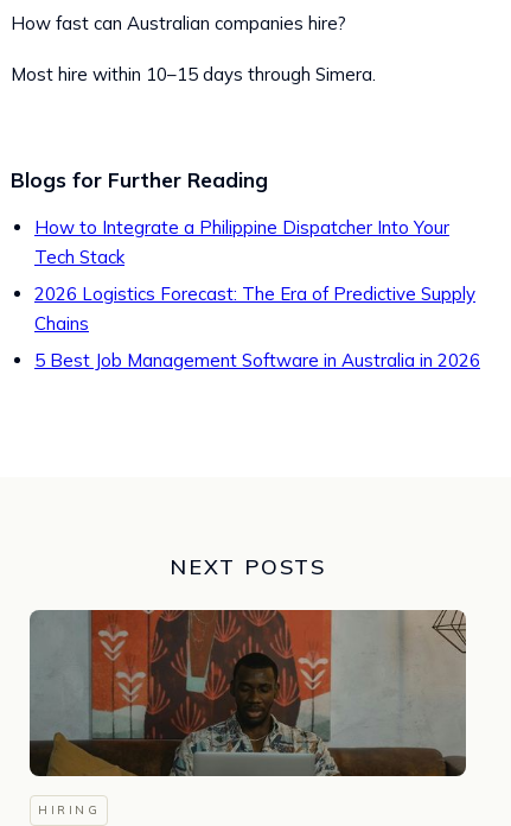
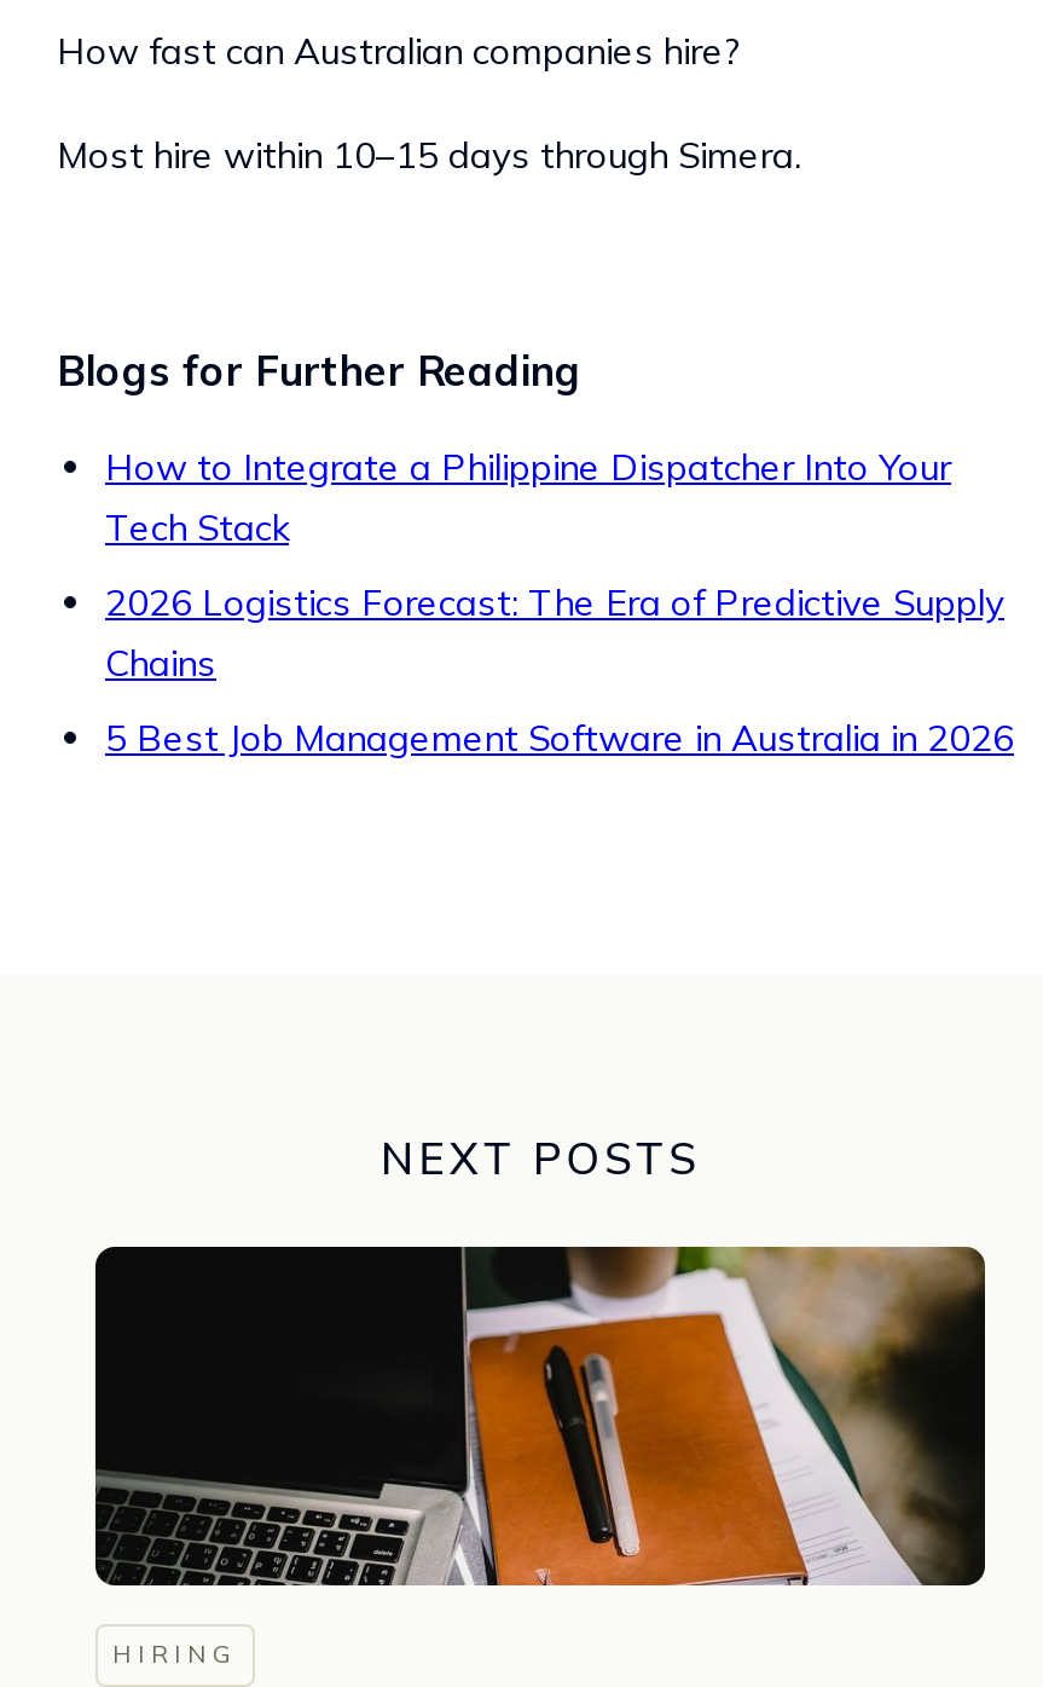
- [image]
+ [image]
